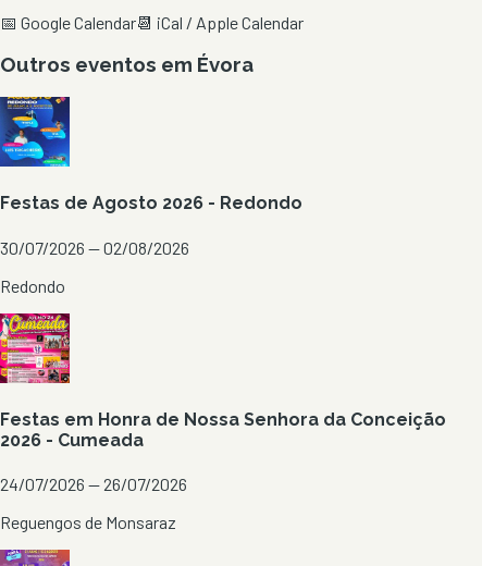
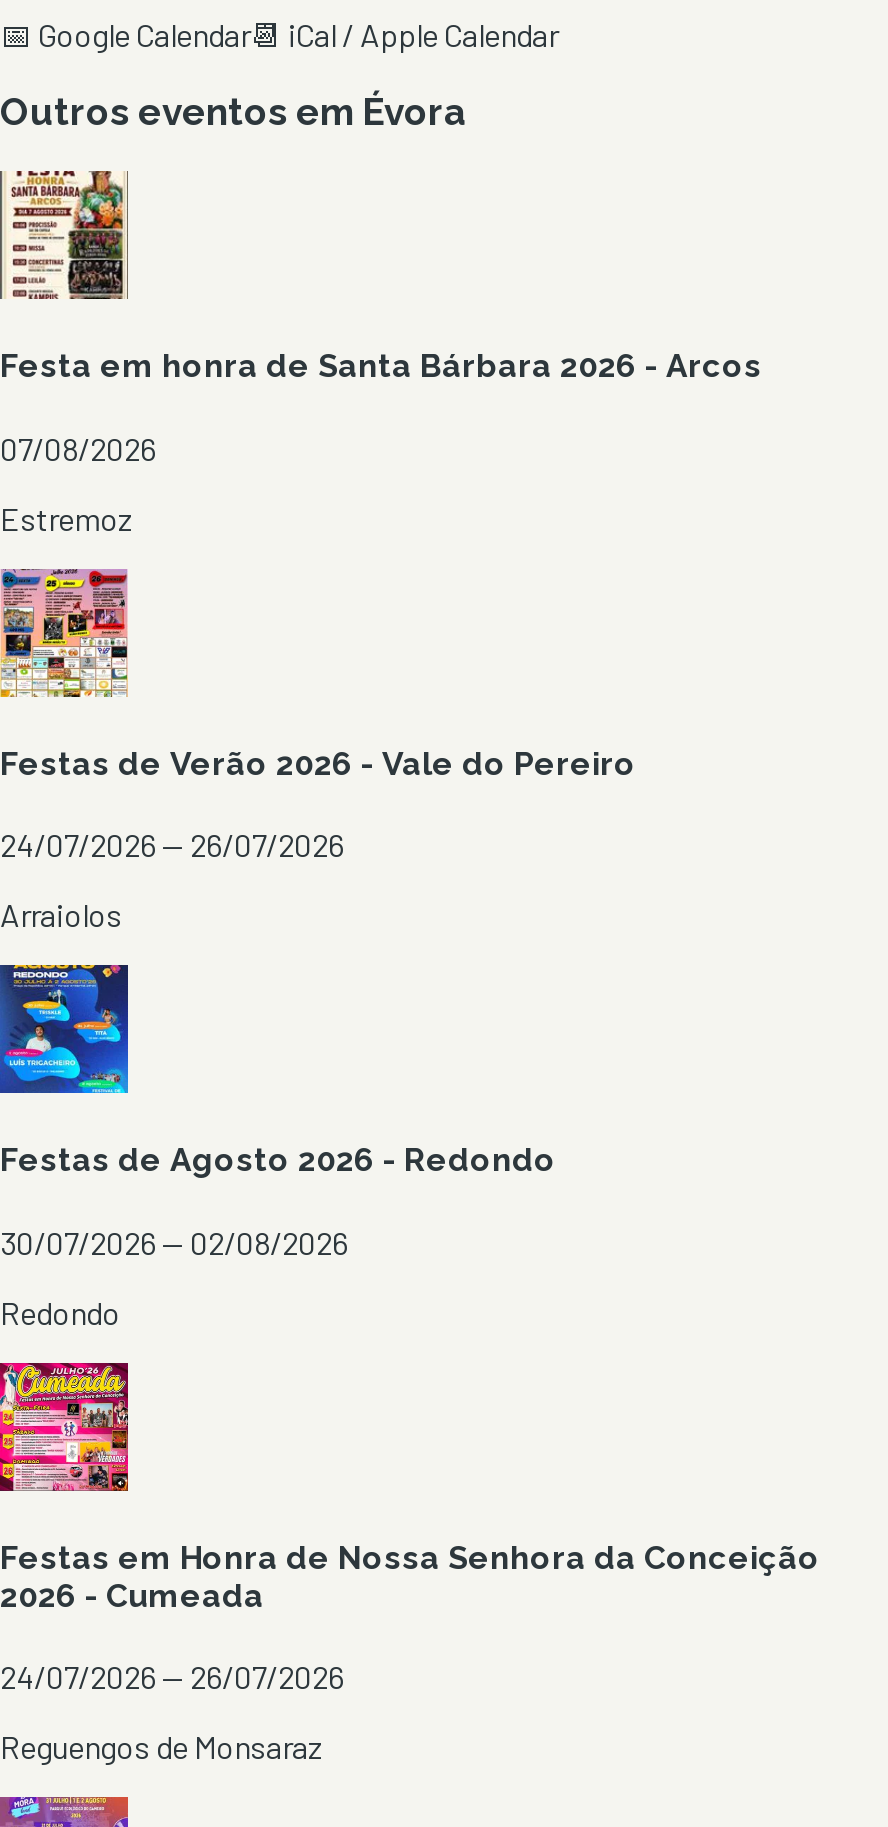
+ [image]
+ Festa em honra de Santa Bárbara 2026 - Arcos
+ 07/08/2026
+ Estremoz

+ [image]
+ Festas de Verão 2026 - Vale do Pereiro
+ 24/07/2026 — 26/07/2026
+ Arraiolos
